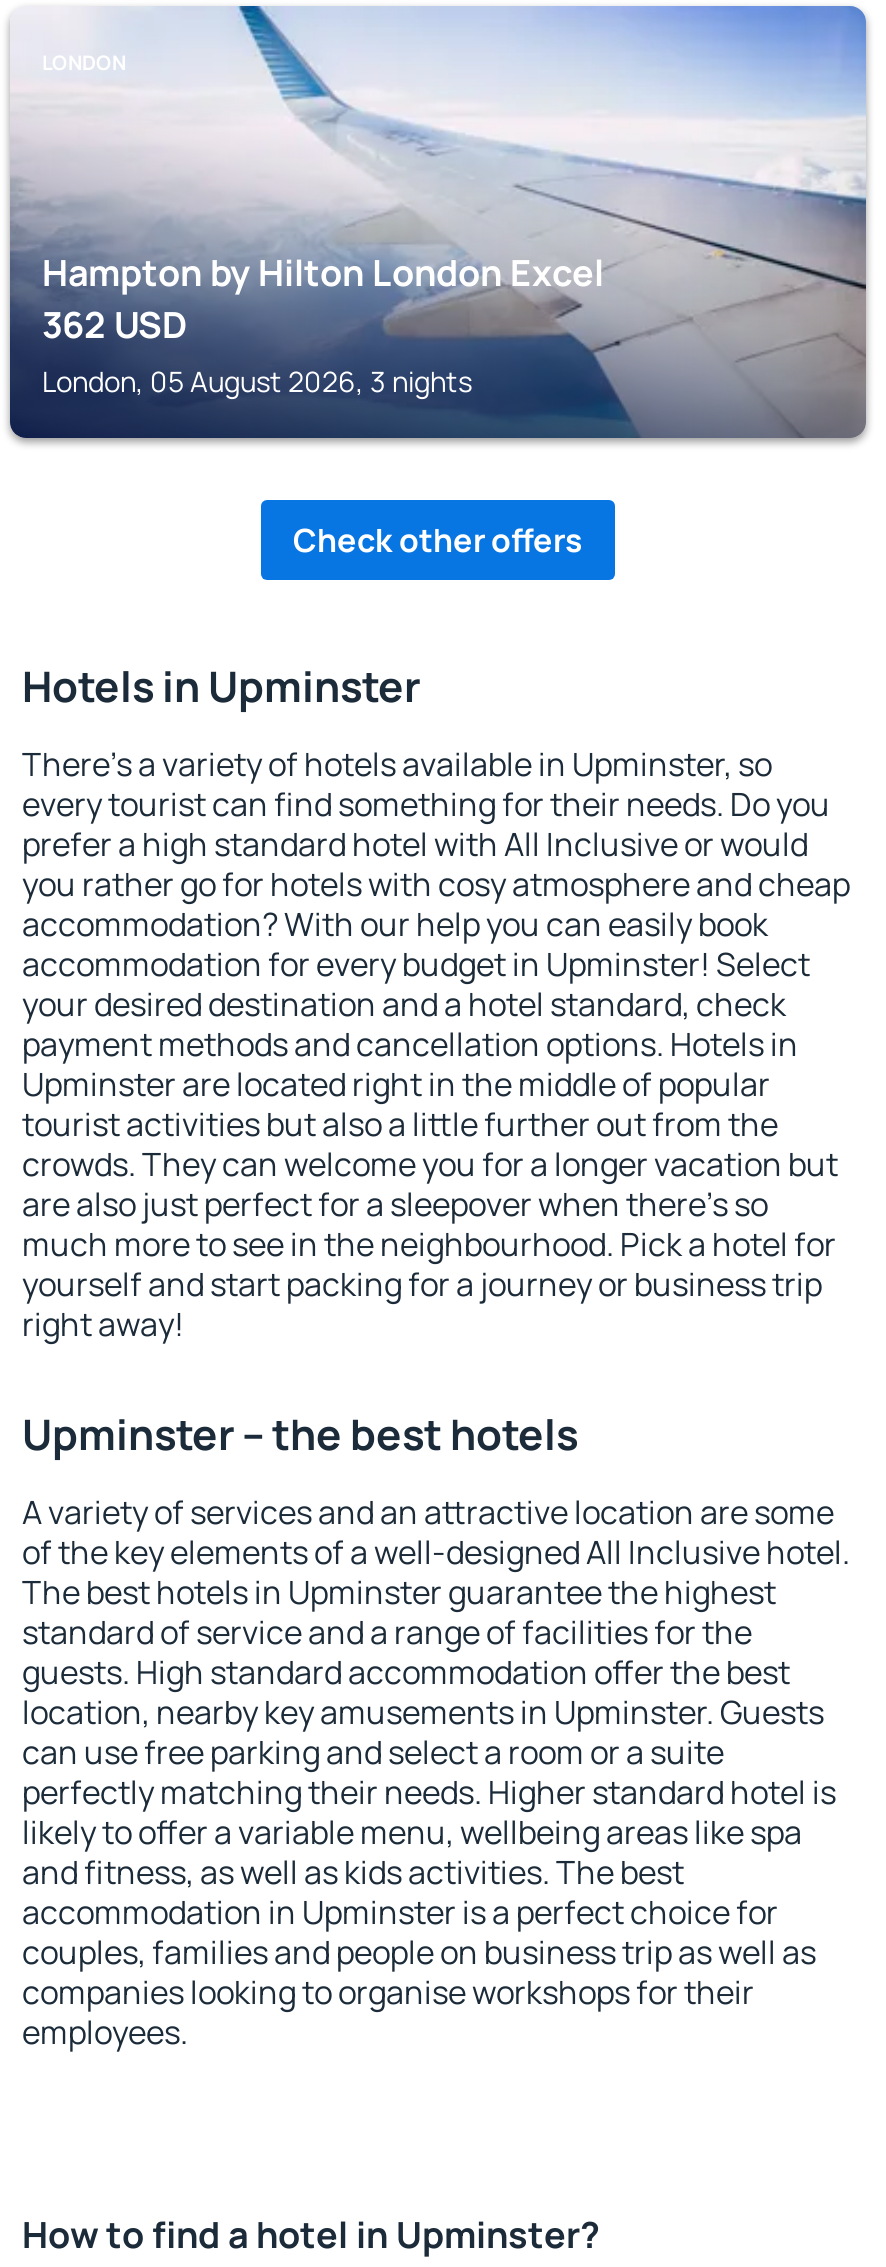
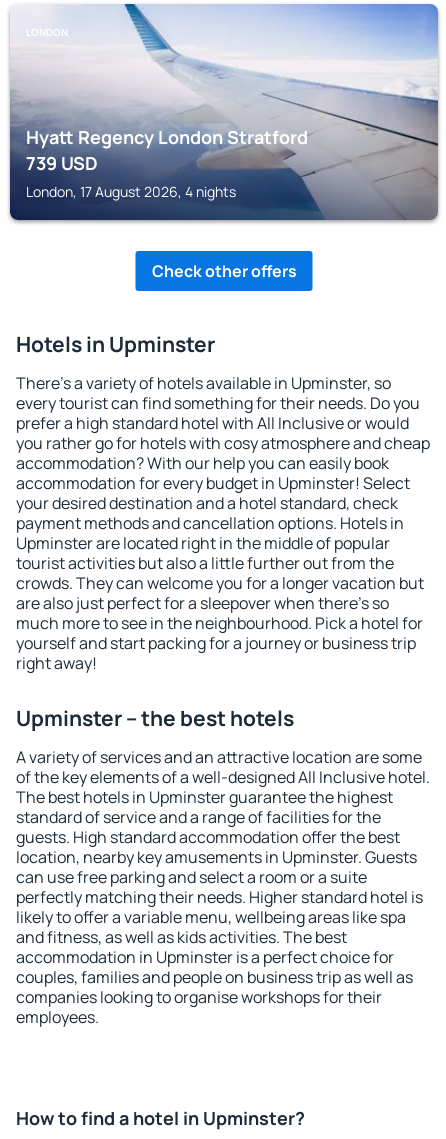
- Hampton by Hilton London Excel
- 362 USD
- London, 05 August 2026, 3 nights
+ Hyatt Regency London Stratford
+ 739 USD
+ London, 17 August 2026, 4 nights
